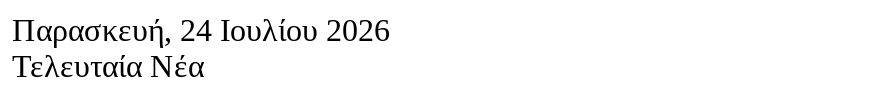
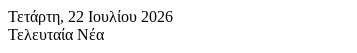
- Παρασκευή, 24 Ιουλίου 2026
+ Τετάρτη, 22 Ιουλίου 2026
